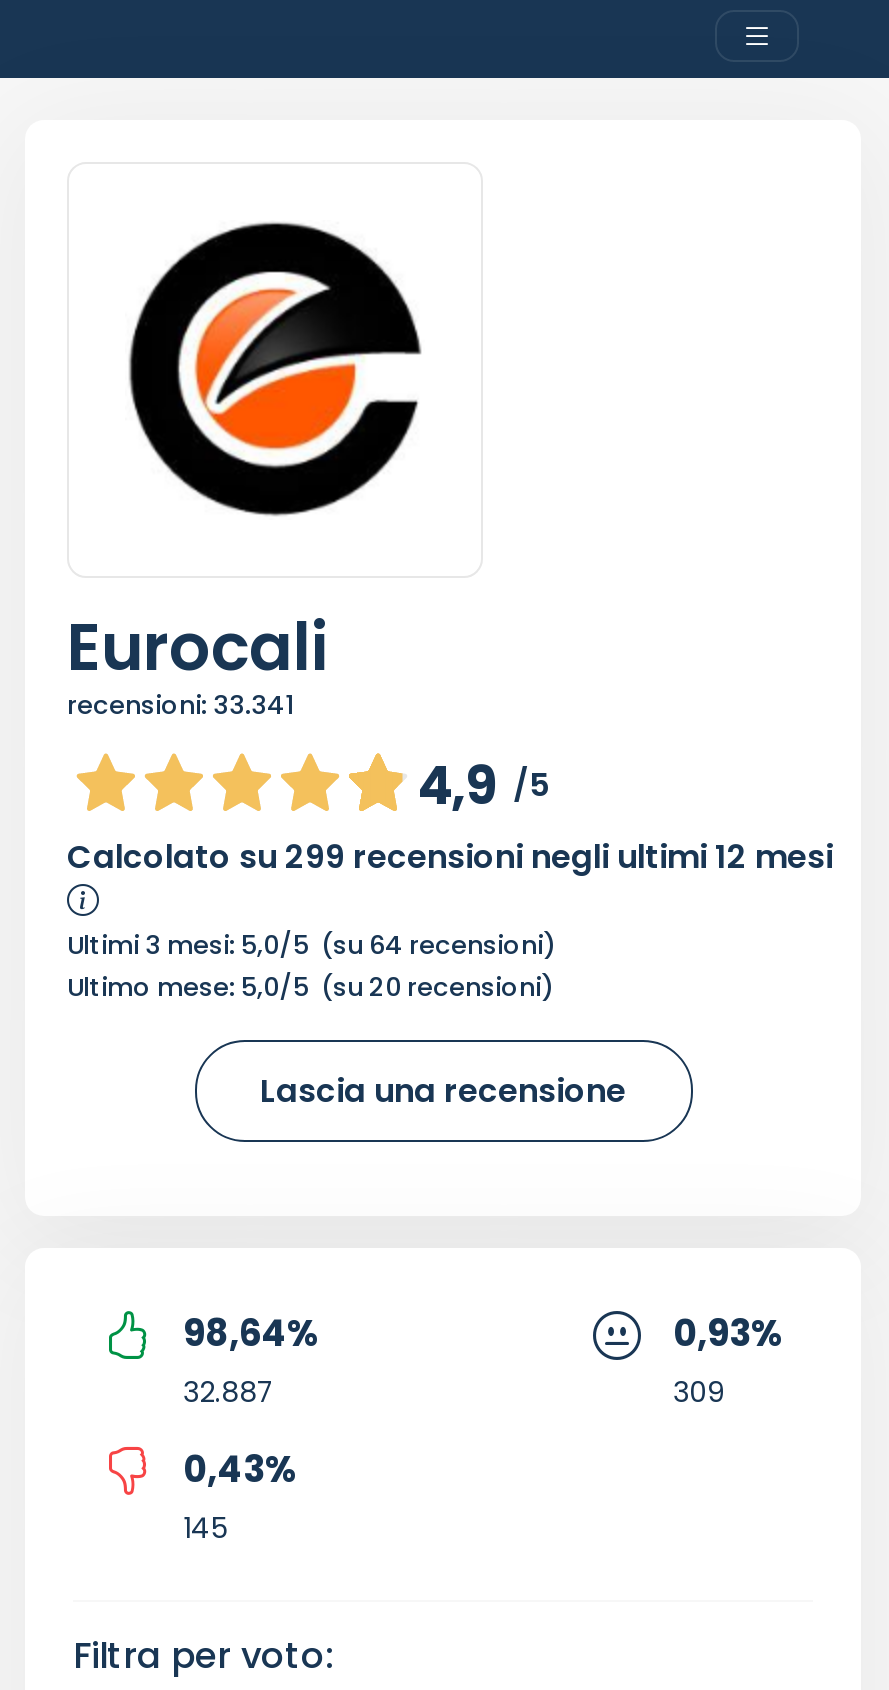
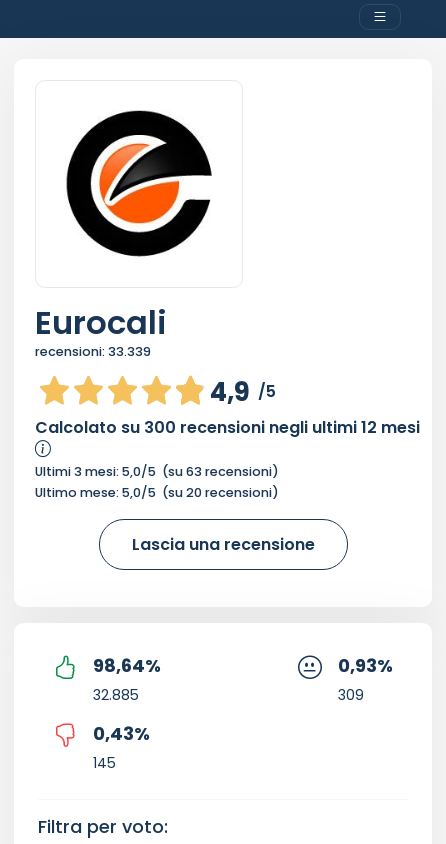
- recensioni: 33.341
+ recensioni: 33.339

- Calcolato su 299 recensioni negli ultimi 12 mesi
+ Calcolato su 300 recensioni negli ultimi 12 mesi

- Ultimi 3 mesi: 5,0/5 (su 64 recensioni)
+ Ultimi 3 mesi: 5,0/5 (su 63 recensioni)

- 32.887
+ 32.885
